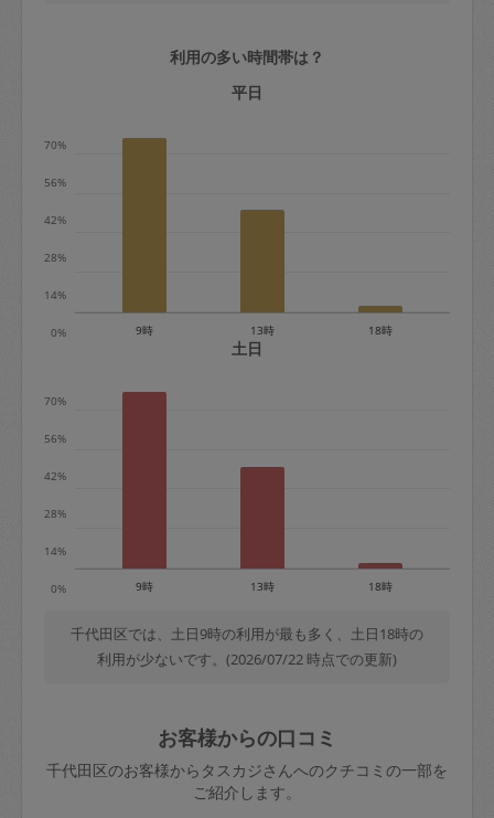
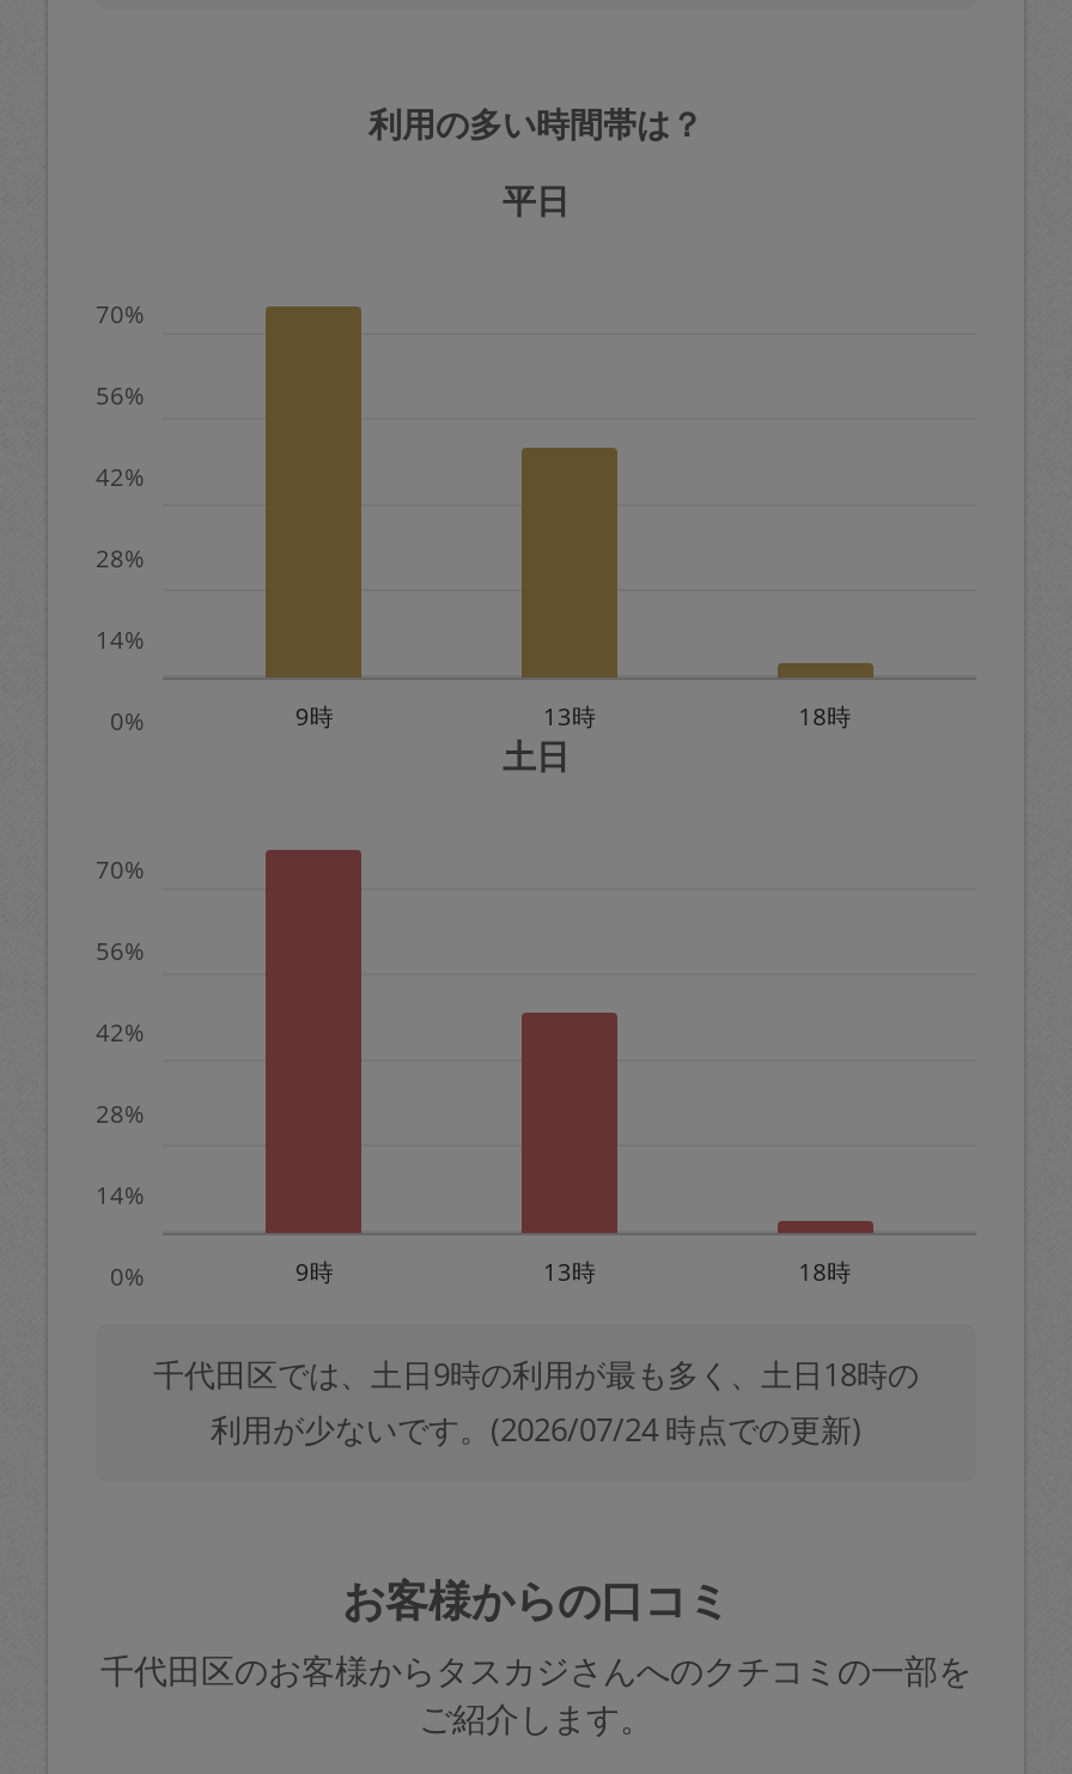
- 利用が少ないです。(2026/07/22 時点での更新)
+ 利用が少ないです。(2026/07/24 時点での更新)
